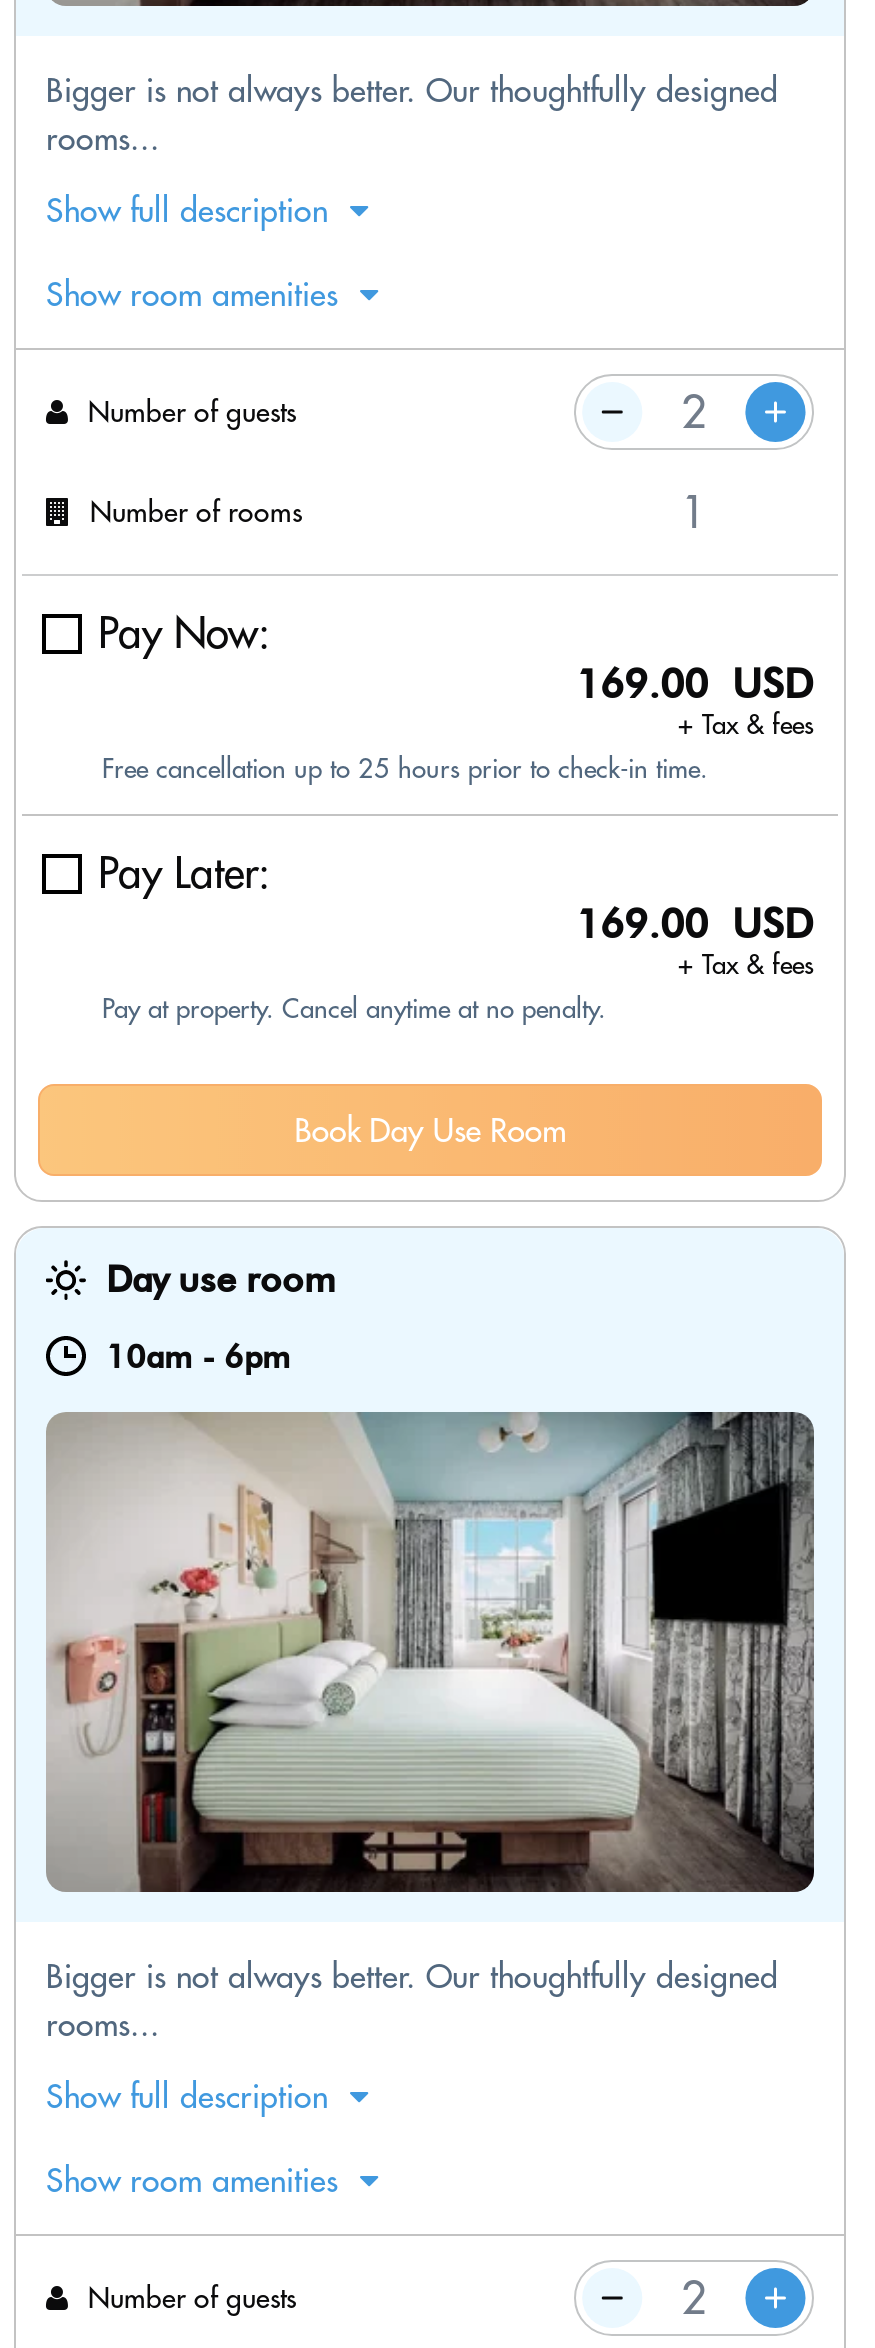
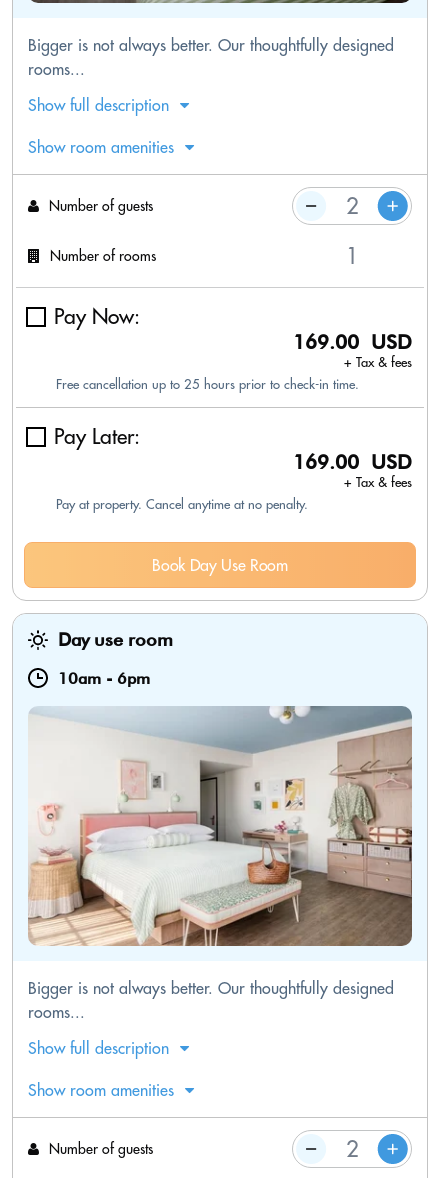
- [image]
+ [image]
